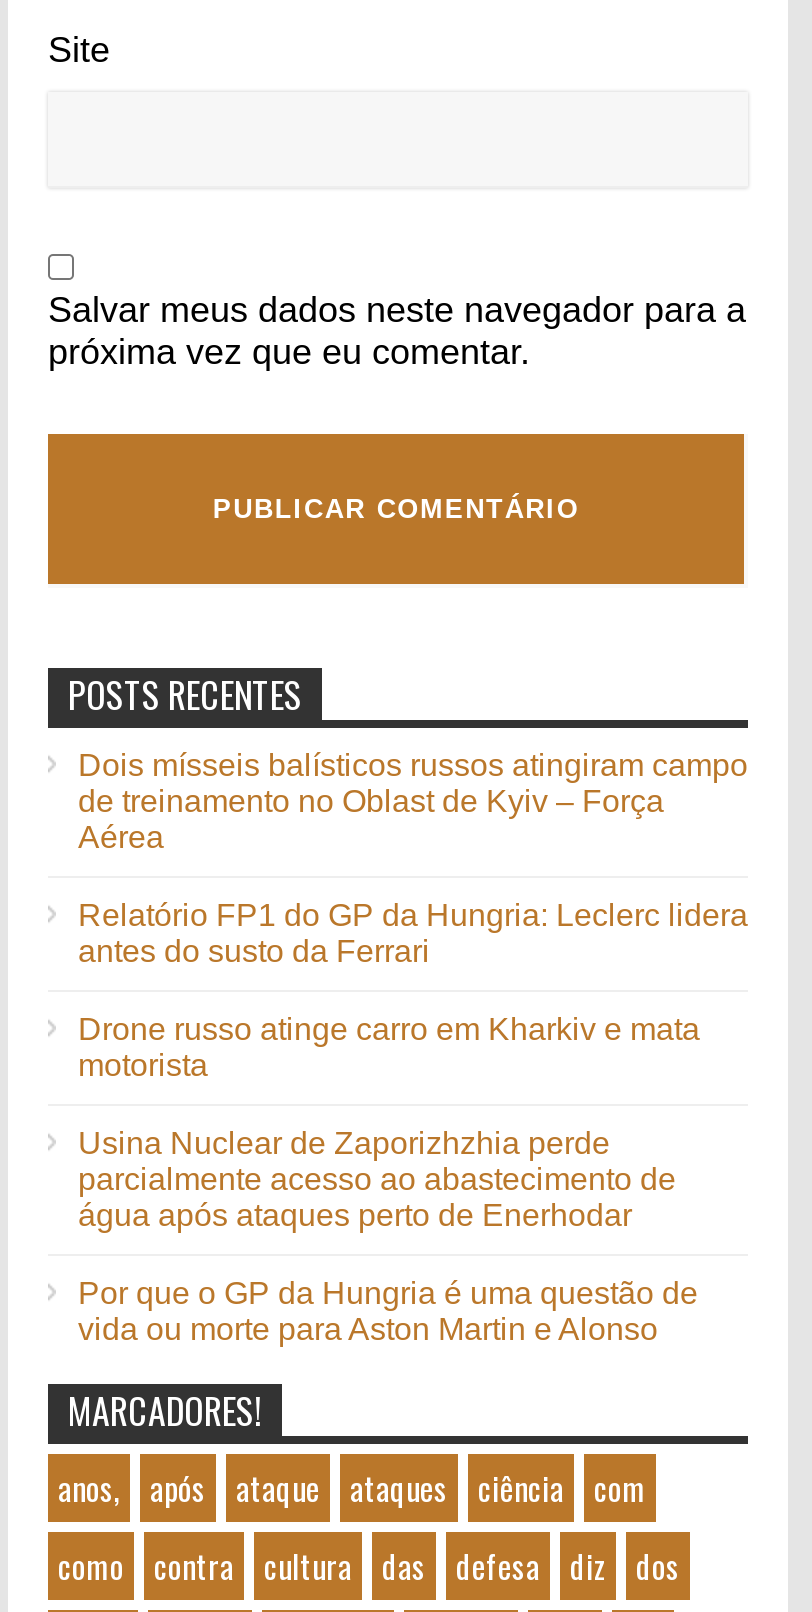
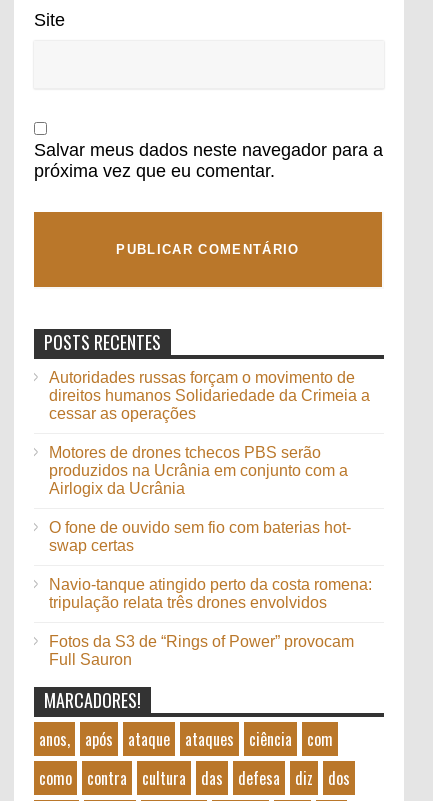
- Dois mísseis balísticos russos atingiram campo
- de treinamento no Oblast de Kyiv – Força
- Aérea
+ Autoridades russas forçam o movimento de
+ direitos humanos Solidariedade da Crimeia a
+ cessar as operações

- Relatório FP1 do GP da Hungria: Leclerc lidera
- antes do susto da Ferrari
+ Motores de drones tchecos PBS serão
+ produzidos na Ucrânia em conjunto com a
+ Airlogix da Ucrânia

- Drone russo atinge carro em Kharkiv e mata
- motorista
+ O fone de ouvido sem fio com baterias hot-
+ swap certas

- Usina Nuclear de Zaporizhzhia perde
- parcialmente acesso ao abastecimento de
- água após ataques perto de Enerhodar
+ Navio-tanque atingido perto da costa romena:
+ tripulação relata três drones envolvidos

- Por que o GP da Hungria é uma questão de
- vida ou morte para Aston Martin e Alonso
+ Fotos da S3 de “Rings of Power” provocam
+ Full Sauron
